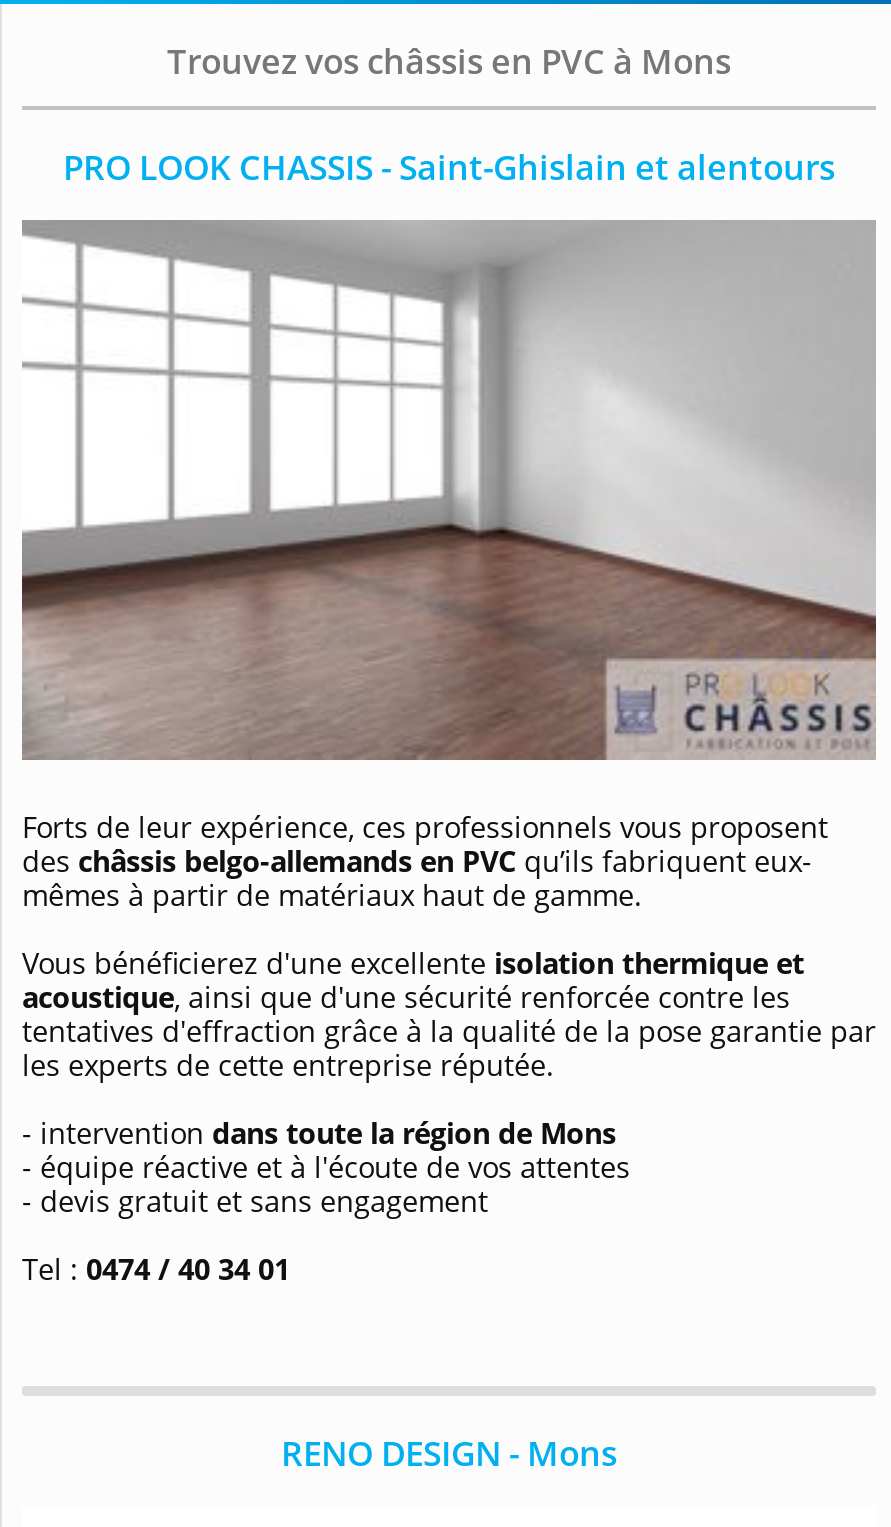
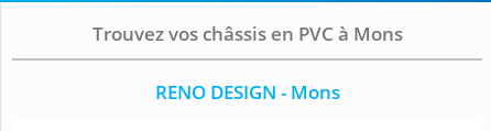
- PRO LOOK CHASSIS - Saint-Ghislain et alentours

- [image]
- Forts de leur expérience, ces professionnels vous proposent
- des châssis belgo-allemands en PVC qu’ils fabriquent eux-
- mêmes à partir de matériaux haut de gamme.
- Vous bénéficierez d'une excellente isolation thermique et
- acoustique, ainsi que d'une sécurité renforcée contre les
- tentatives d'effraction grâce à la qualité de la pose garantie par
- les experts de cette entreprise réputée.
- - intervention dans toute la région de Mons
- - équipe réactive et à l'écoute de vos attentes
- - devis gratuit et sans engagement
- Tel : 0474 / 40 34 01
